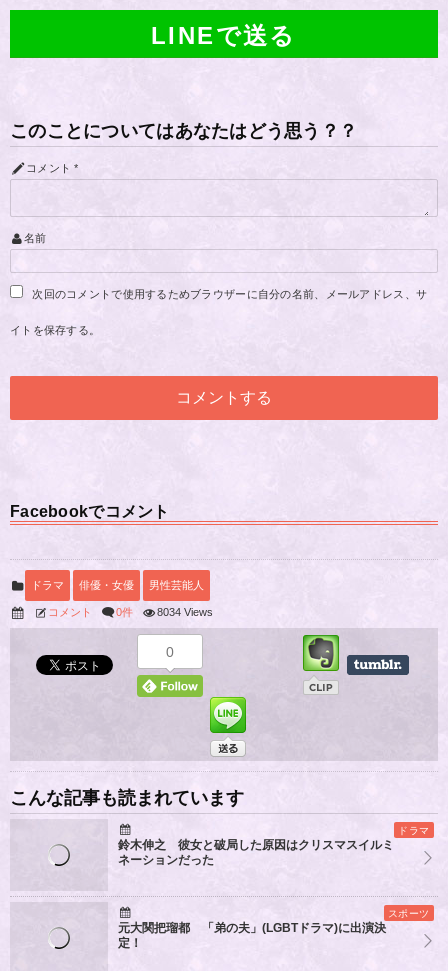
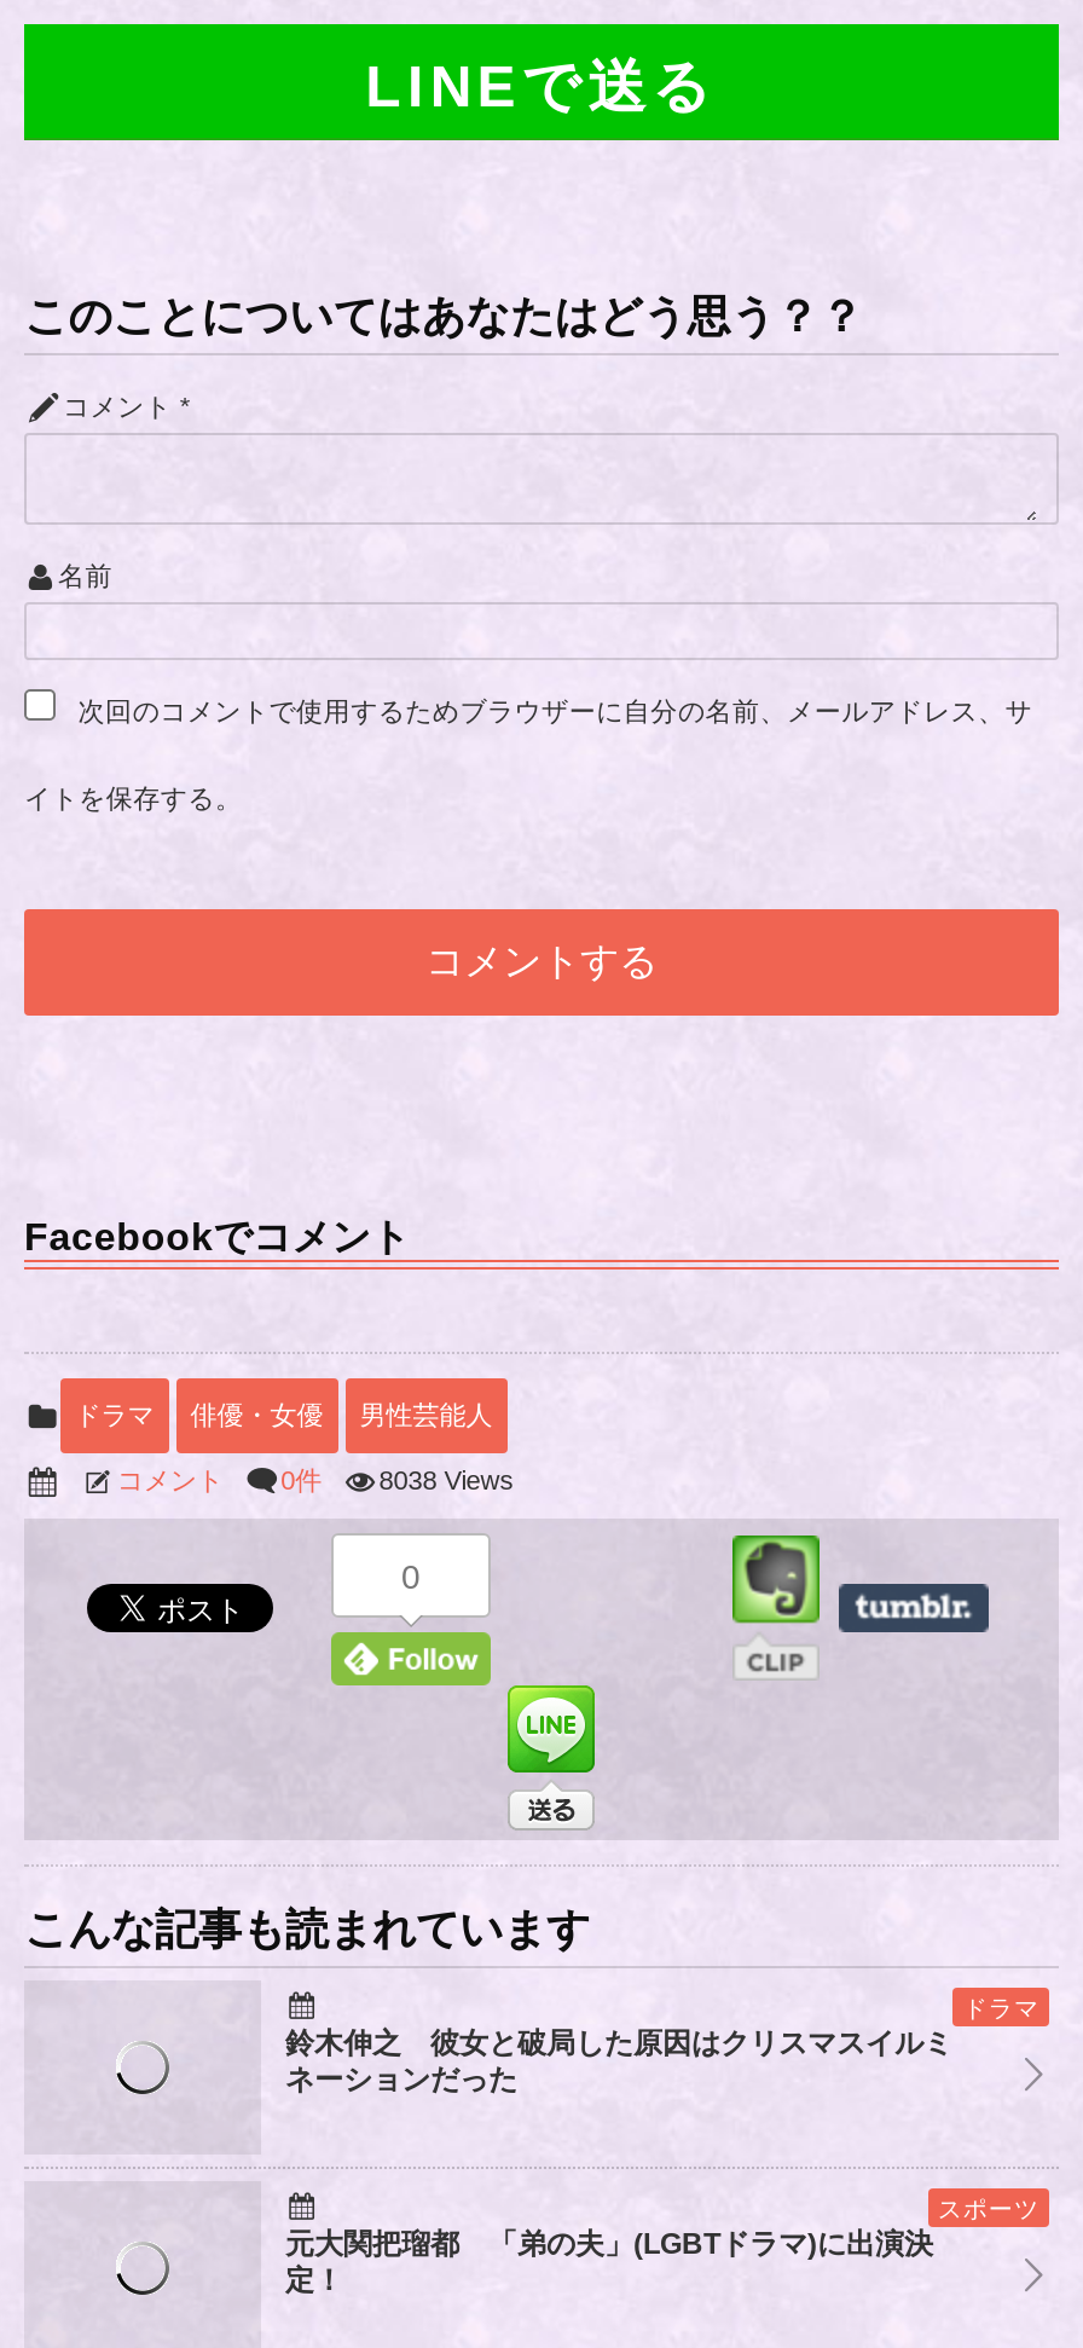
- コメント 0件 8034 Views
+ コメント 0件 8038 Views
